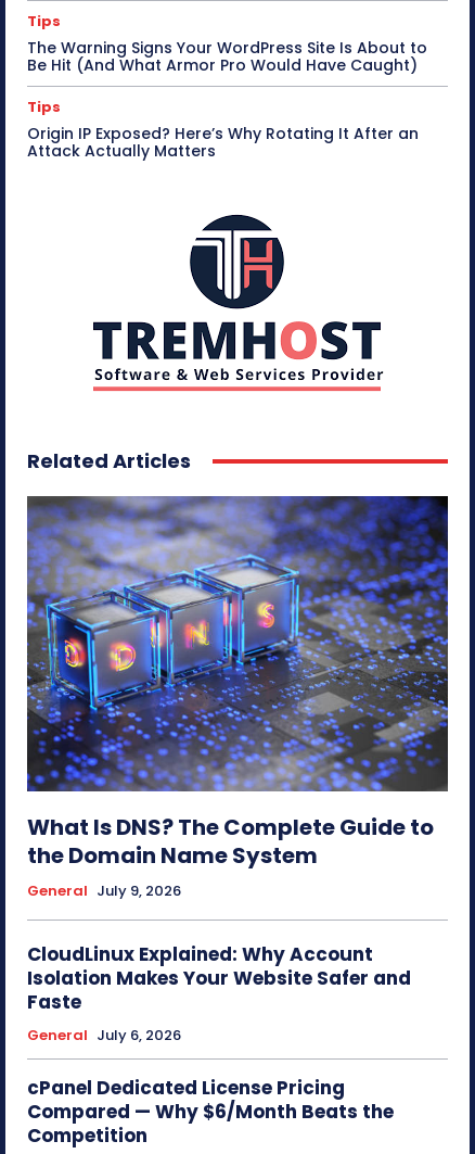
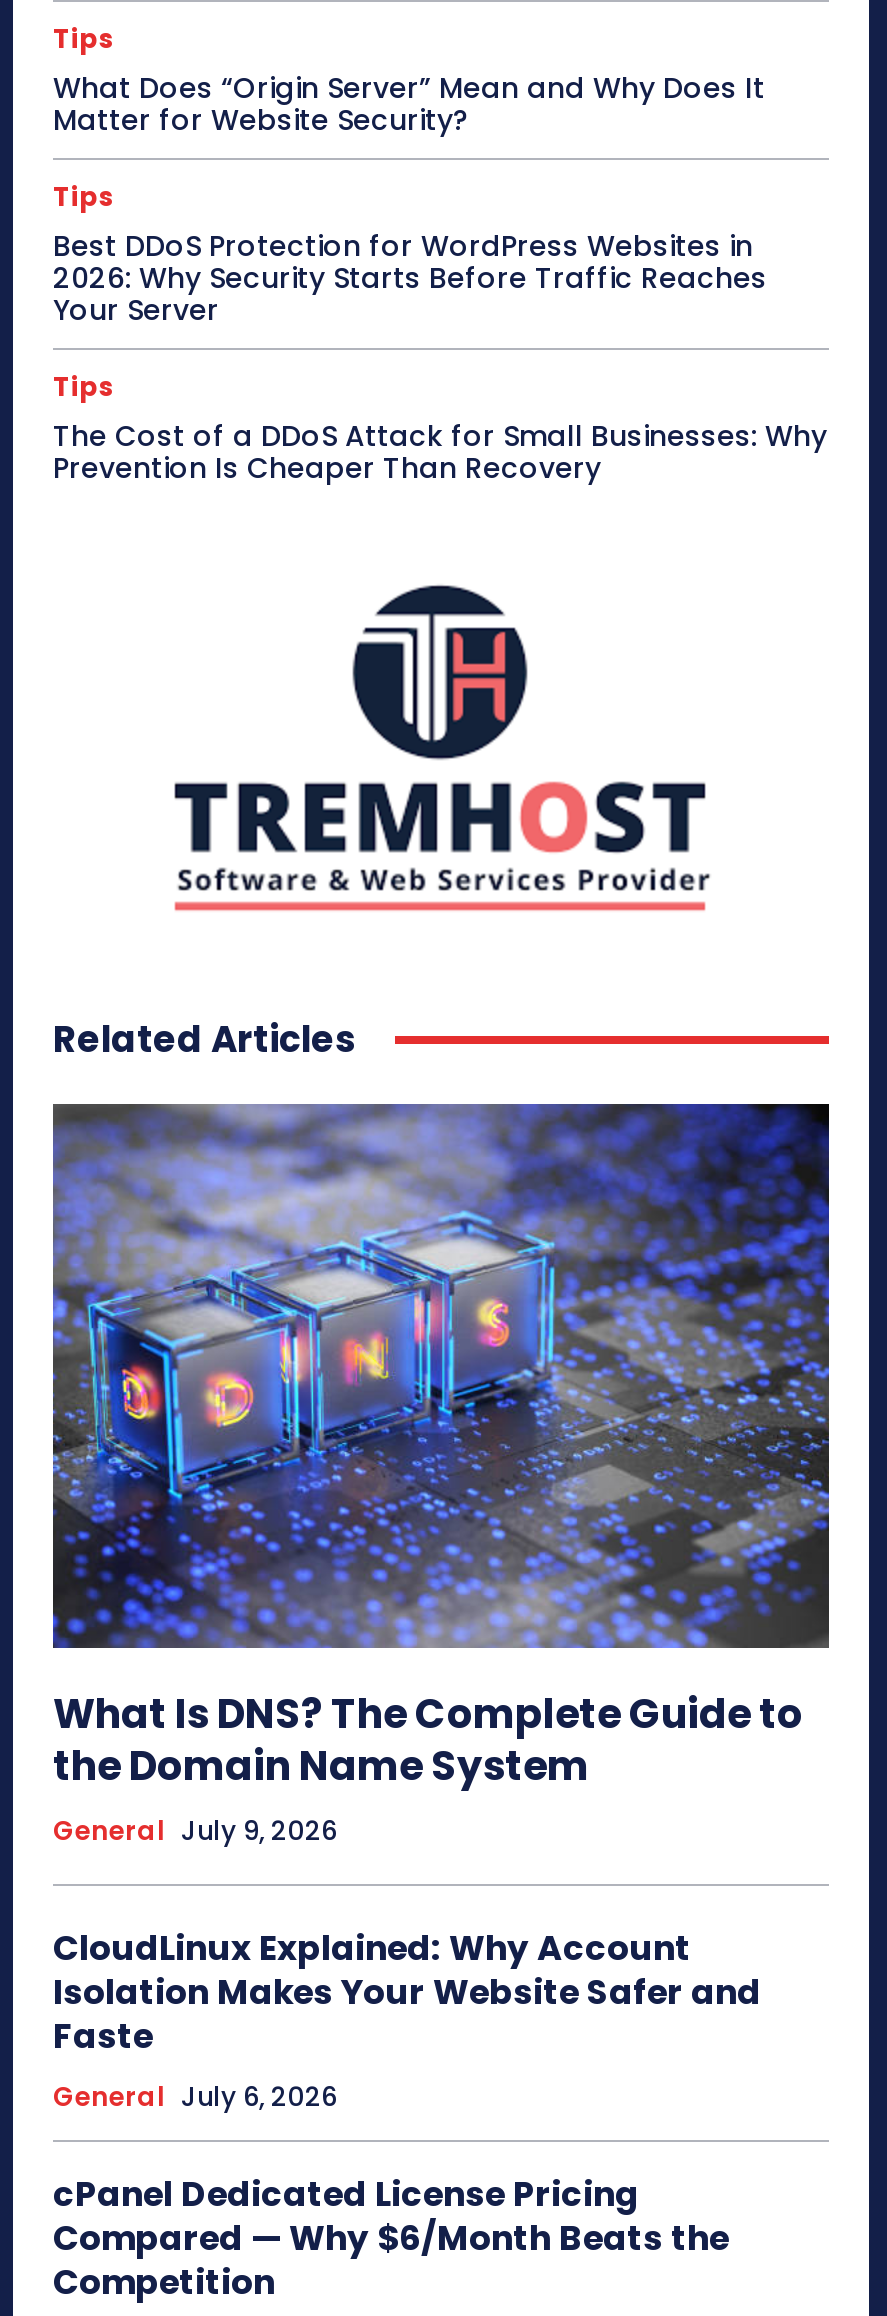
- The Warning Signs Your WordPress Site Is About to
- Be Hit (And What Armor Pro Would Have Caught)
+ What Does “Origin Server” Mean and Why Does It
+ Matter for Website Security?

- Origin IP Exposed? Here’s Why Rotating It After an
- Attack Actually Matters
+ Best DDoS Protection for WordPress Websites in
+ 2026: Why Security Starts Before Traffic Reaches
+ Your Server
+ Tips
+ The Cost of a DDoS Attack for Small Businesses: Why
+ Prevention Is Cheaper Than Recovery
